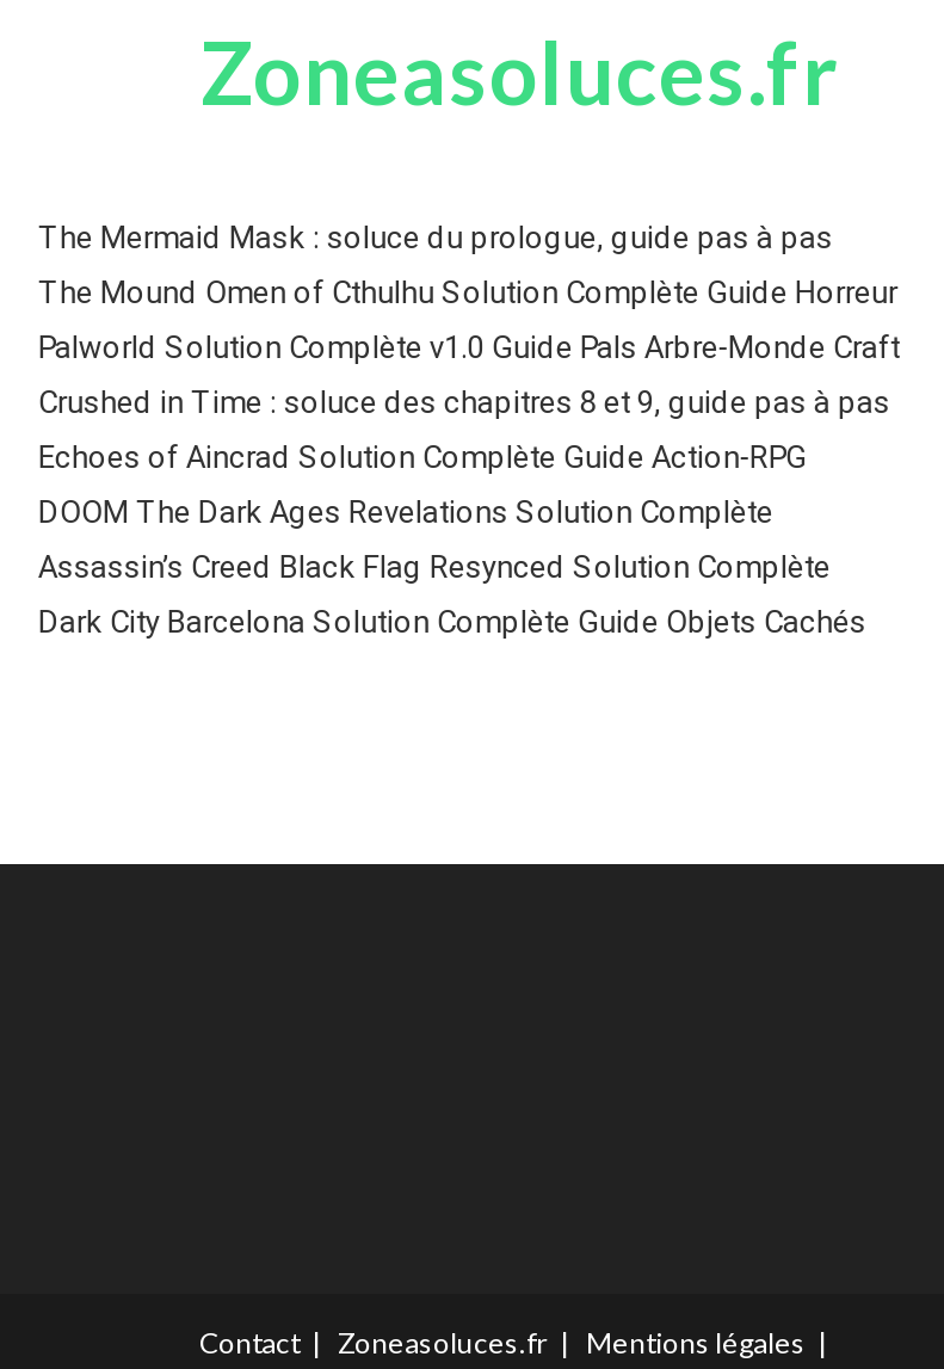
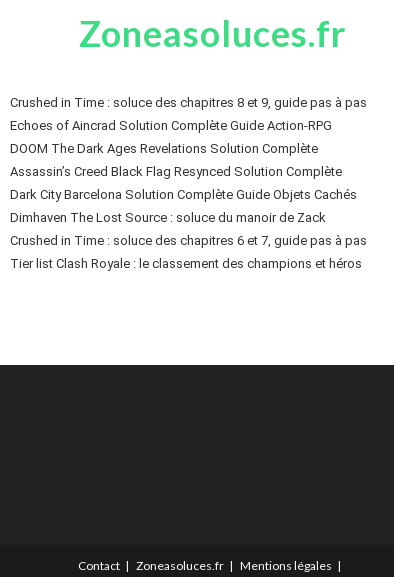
- The Mermaid Mask : soluce du prologue, guide pas à pas
- The Mound Omen of Cthulhu Solution Complète Guide Horreur
- Palworld Solution Complète v1.0 Guide Pals Arbre-Monde Craft

moved up: Crushed in Time : soluce des chapitres 8 et 9, guide pas à pas | Echoes of Aincrad Solution Complète Guide Action-RPG | DOOM The Dark Ages Revelations Solution Complète | Assassin’s Creed Black Flag Resynced Solution Complète | Dark City Barcelona Solution Complète Guide Objets Cachés

+ Dimhaven The Lost Source : soluce du manoir de Zack
+ Crushed in Time : soluce des chapitres 6 et 7, guide pas à pas
+ Tier list Clash Royale : le classement des champions et héros
